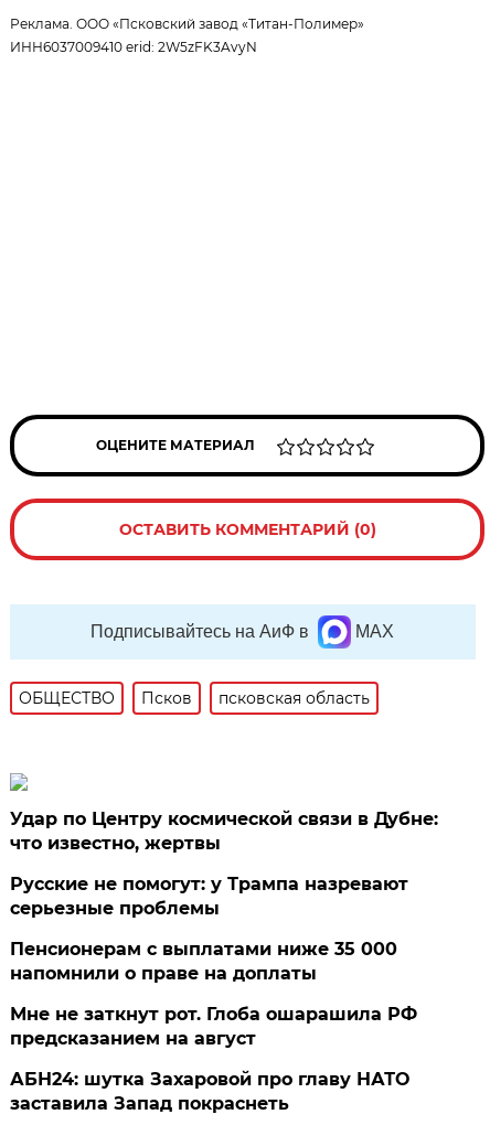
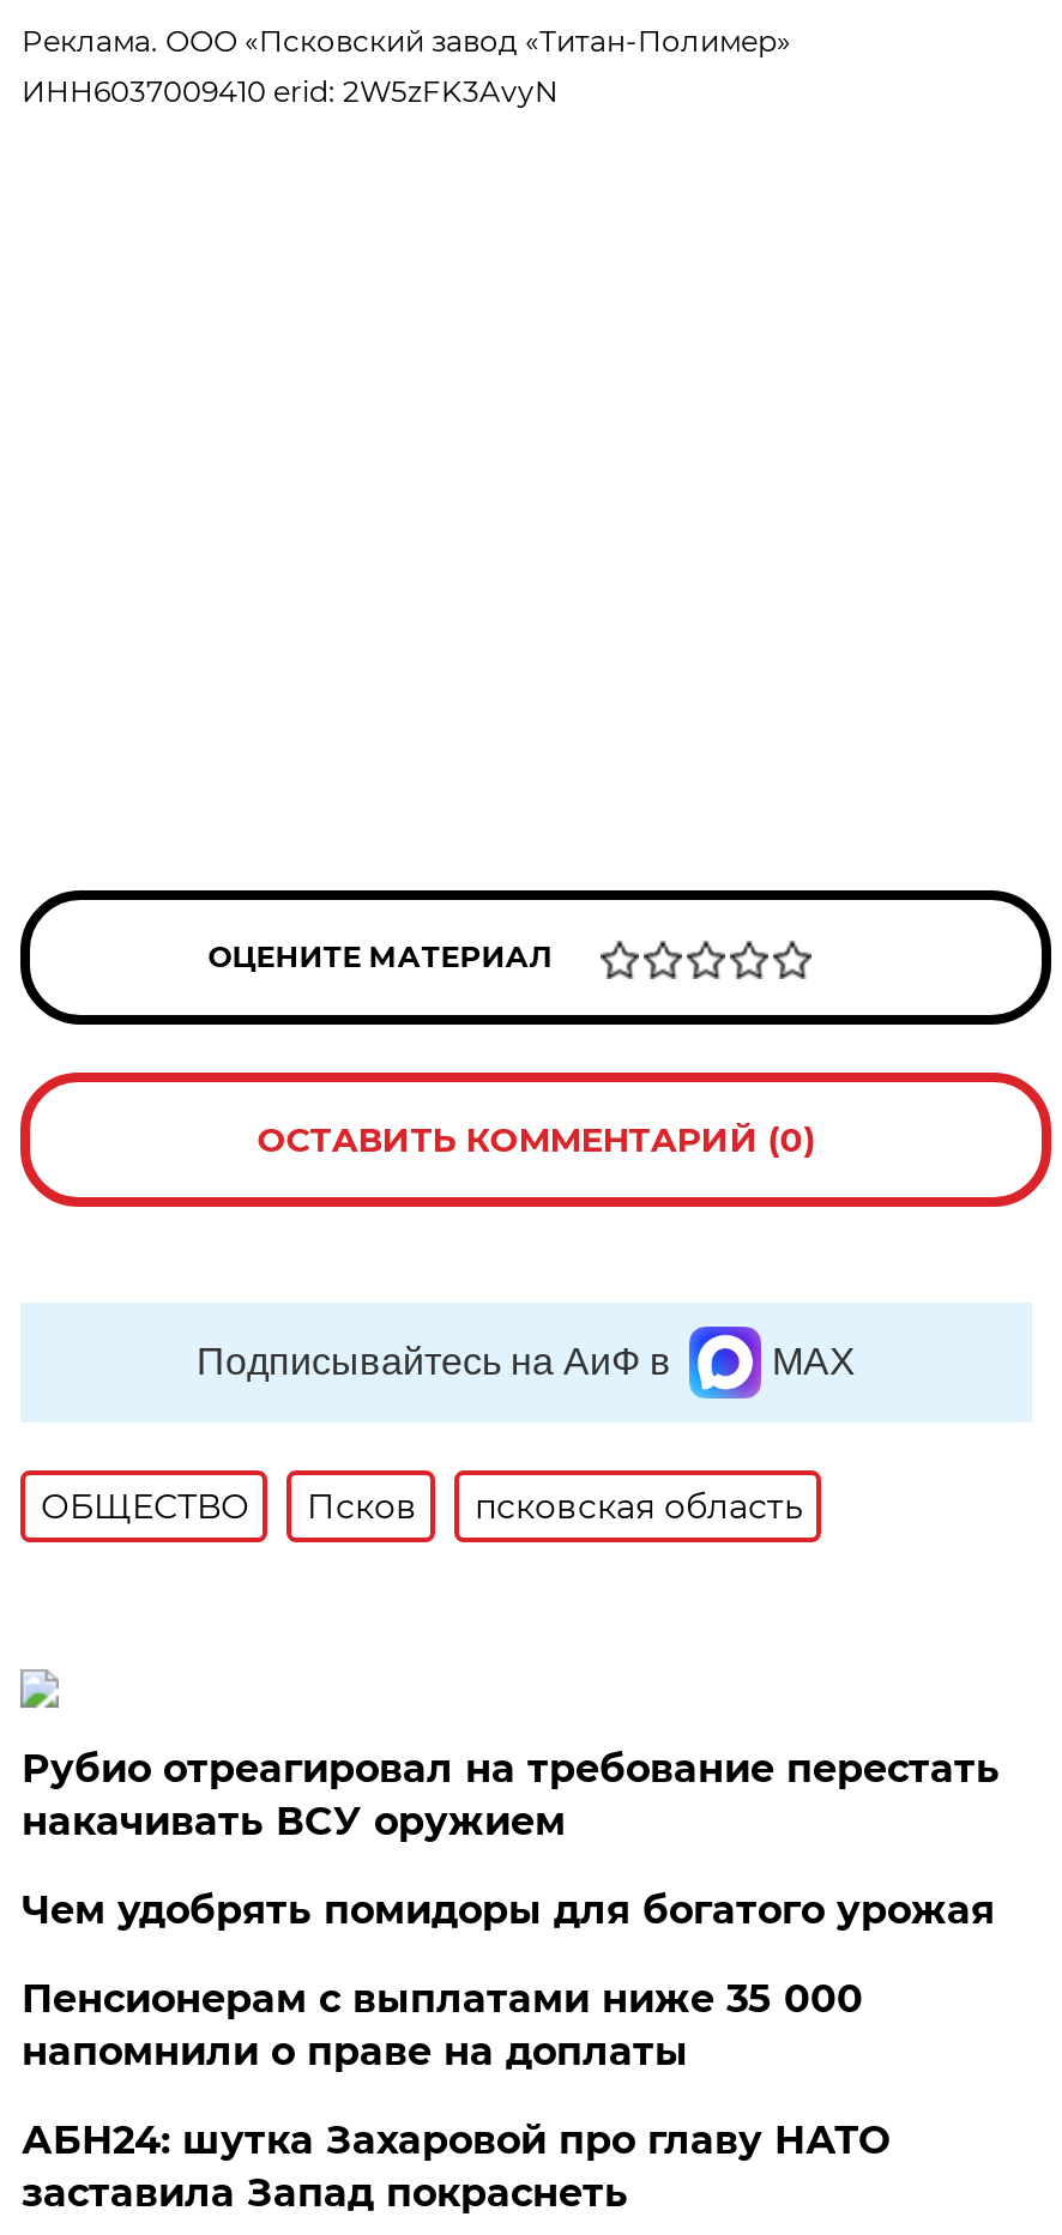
- Удар по Центру космической связи в Дубне:
- что известно, жертвы
+ Рубио отреагировал на требование перестать
+ накачивать ВСУ оружием

- Русские не помогут: у Трампа назревают
- серьезные проблемы
+ Чем удобрять помидоры для богатого урожая

- Мне не заткнут рот. Глоба ошарашила РФ
- предсказанием на август
